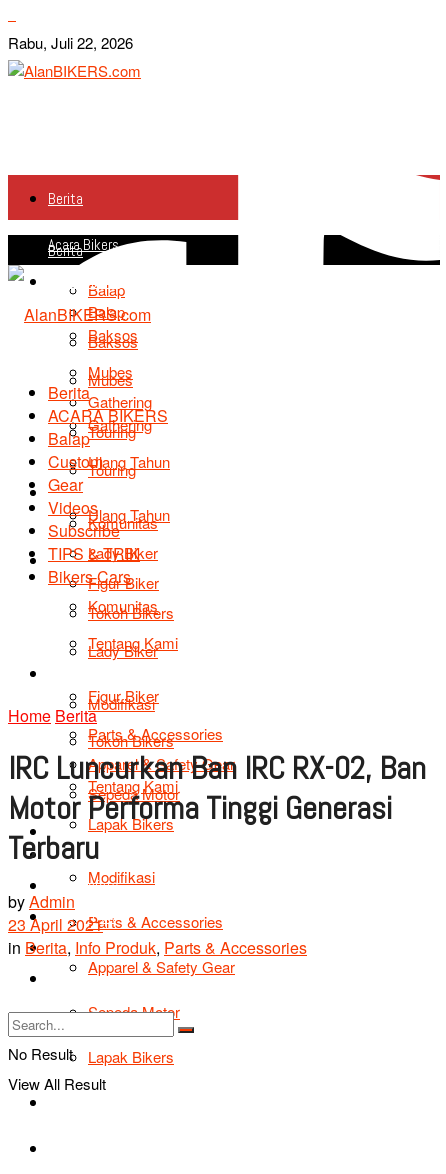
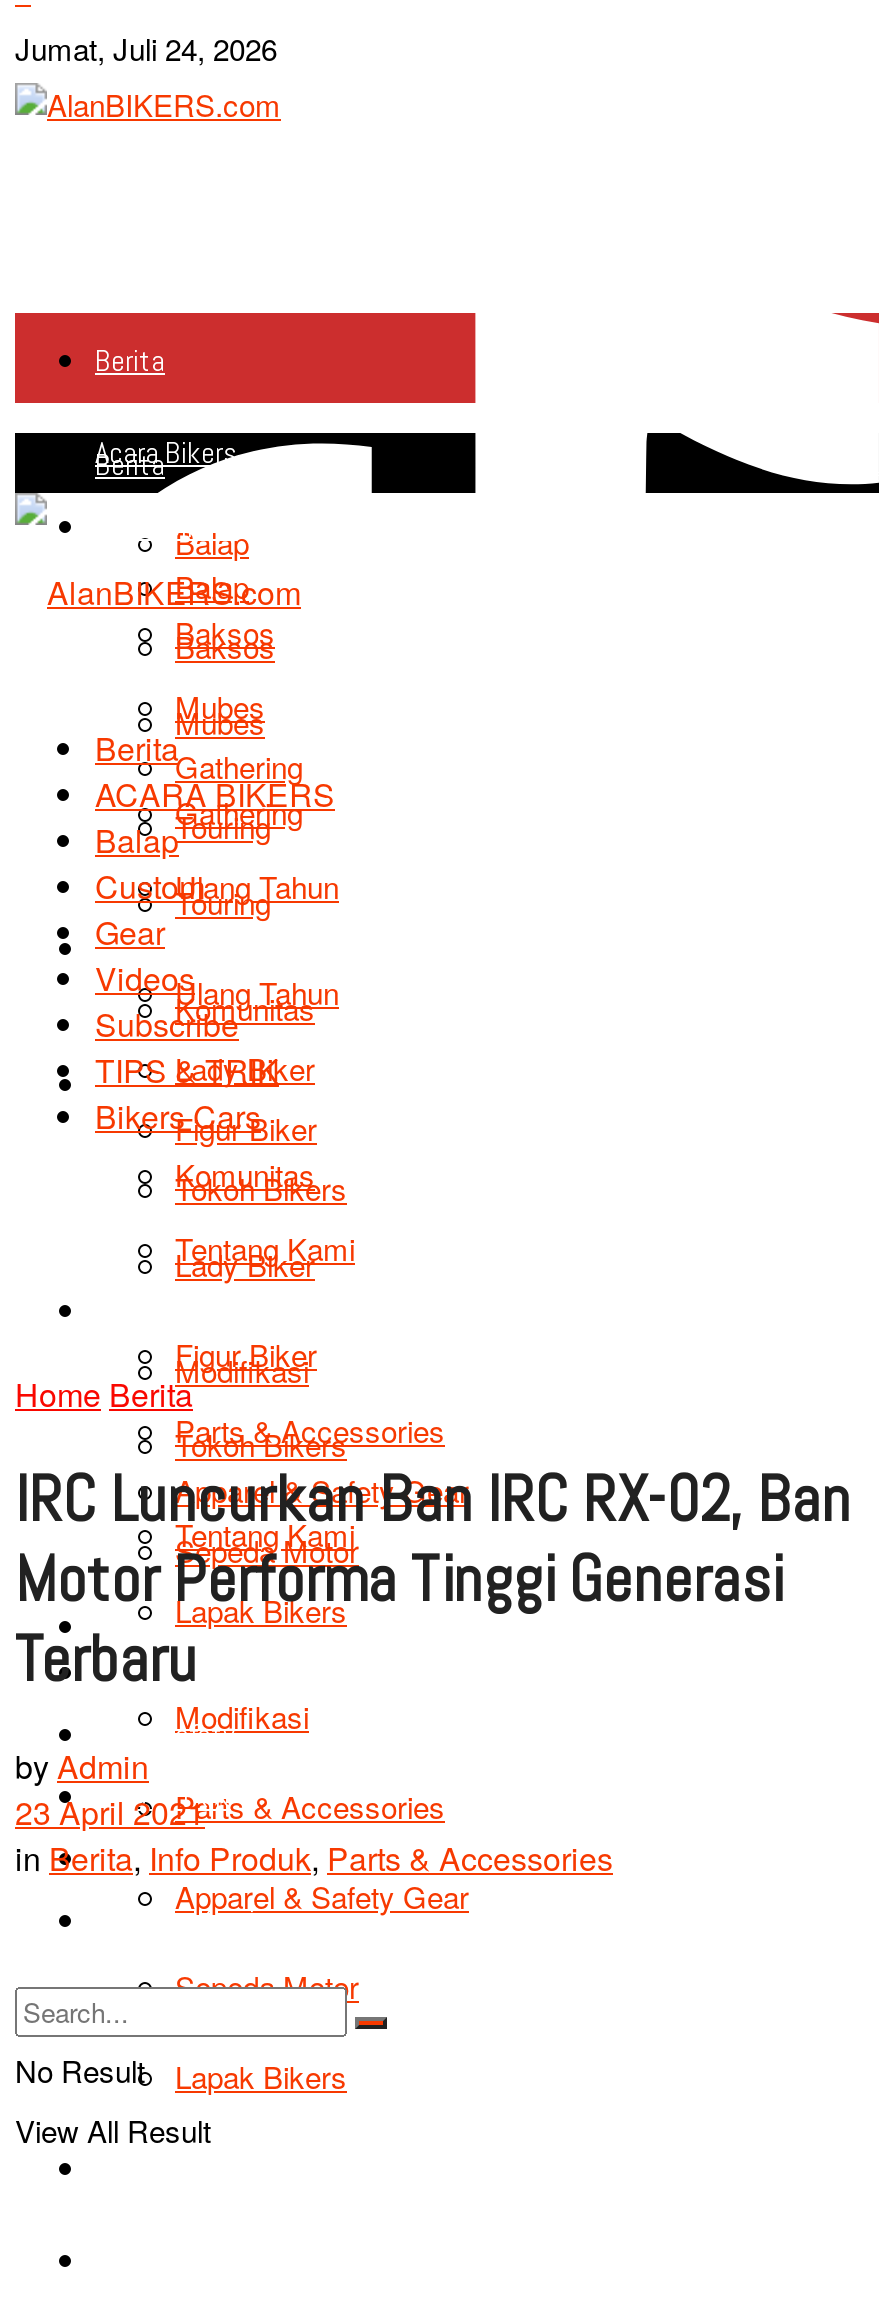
- Rabu, Juli 22, 2026
+ Jumat, Juli 24, 2026
